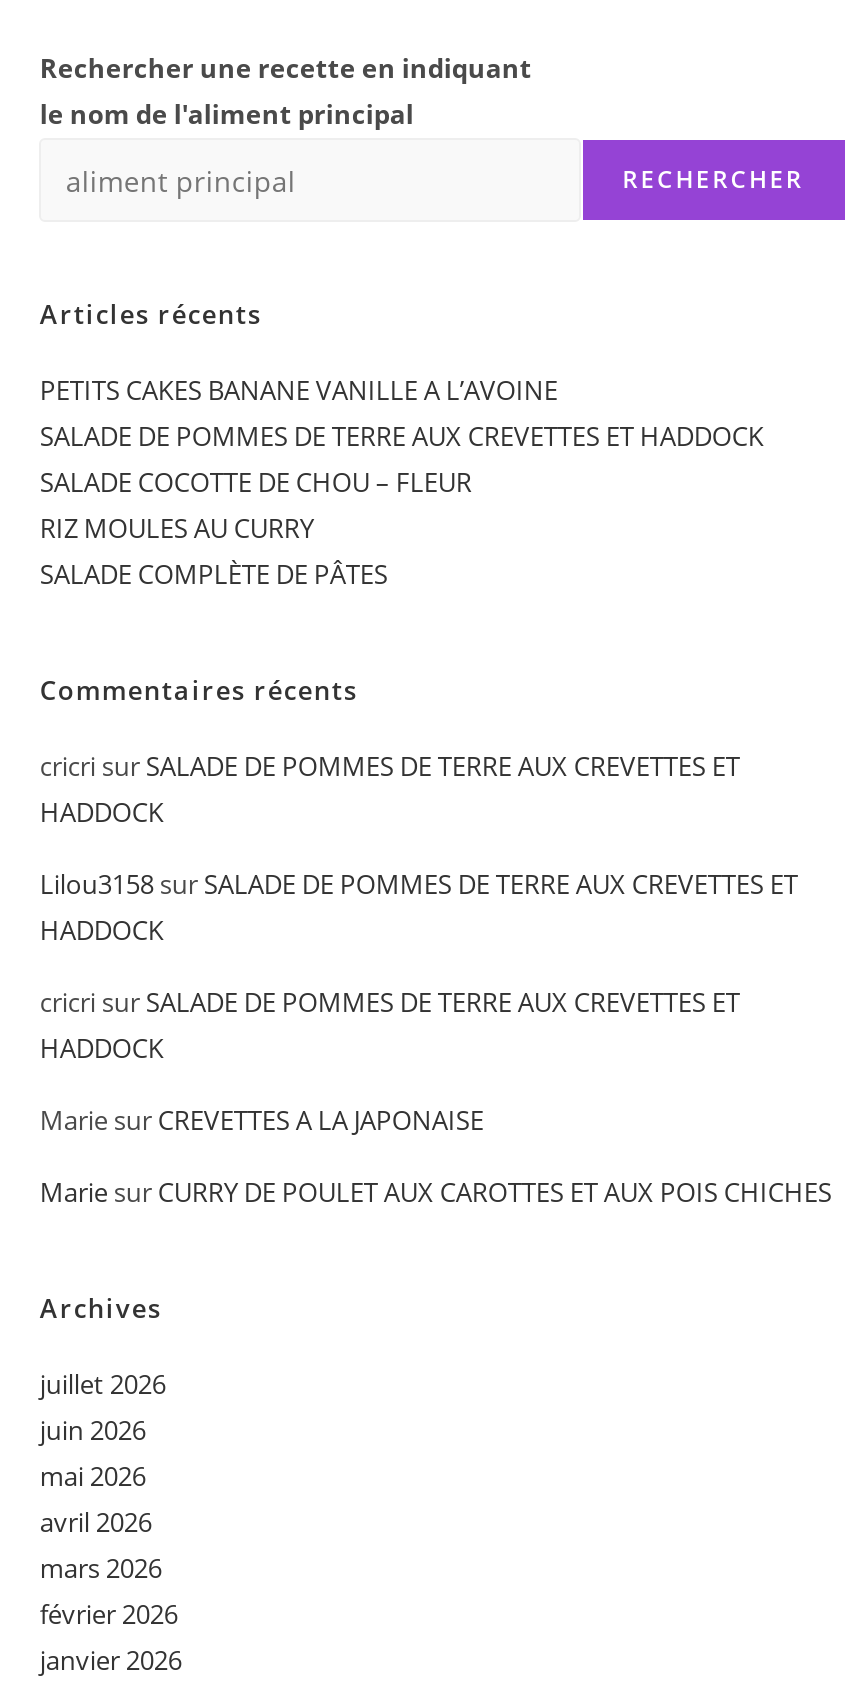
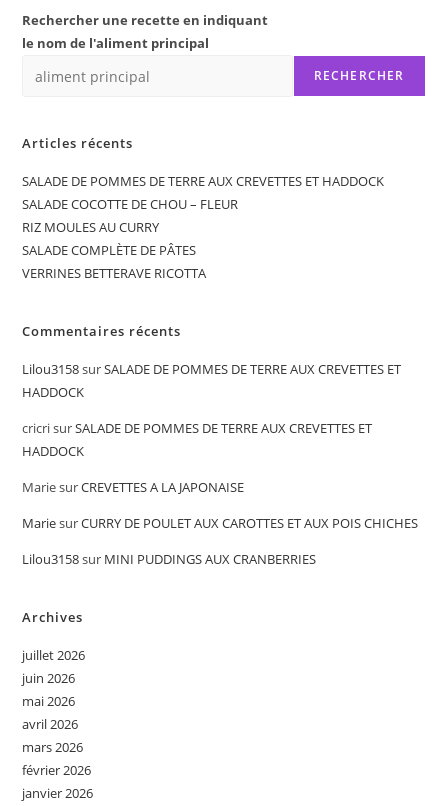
- PETITS CAKES BANANE VANILLE A L’AVOINE

+ VERRINES BETTERAVE RICOTTA

- cricri sur SALADE DE POMMES DE TERRE AUX CREVETTES ET
- HADDOCK

moved up: Lilou3158 sur SALADE DE POMMES DE TERRE AUX CREVETTES ET | HADDOCK | cricri sur SALADE DE POMMES DE TERRE AUX CREVETTES ET | HADDOCK | Marie sur CREVETTES A LA JAPONAISE | Marie sur CURRY DE POULET AUX CAROTTES ET AUX POIS CHICHES

+ Lilou3158 sur MINI PUDDINGS AUX CRANBERRIES
